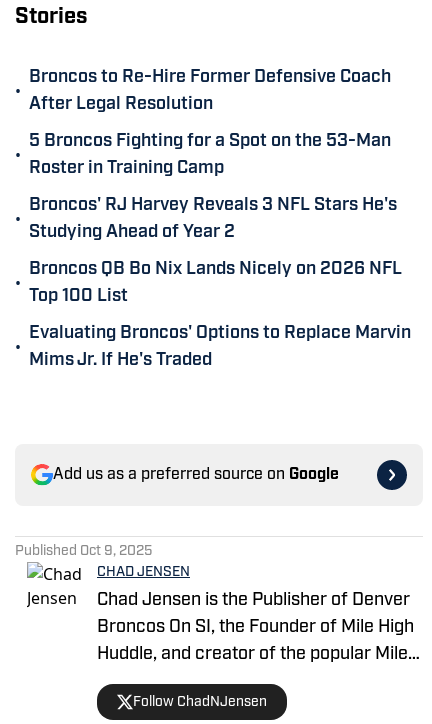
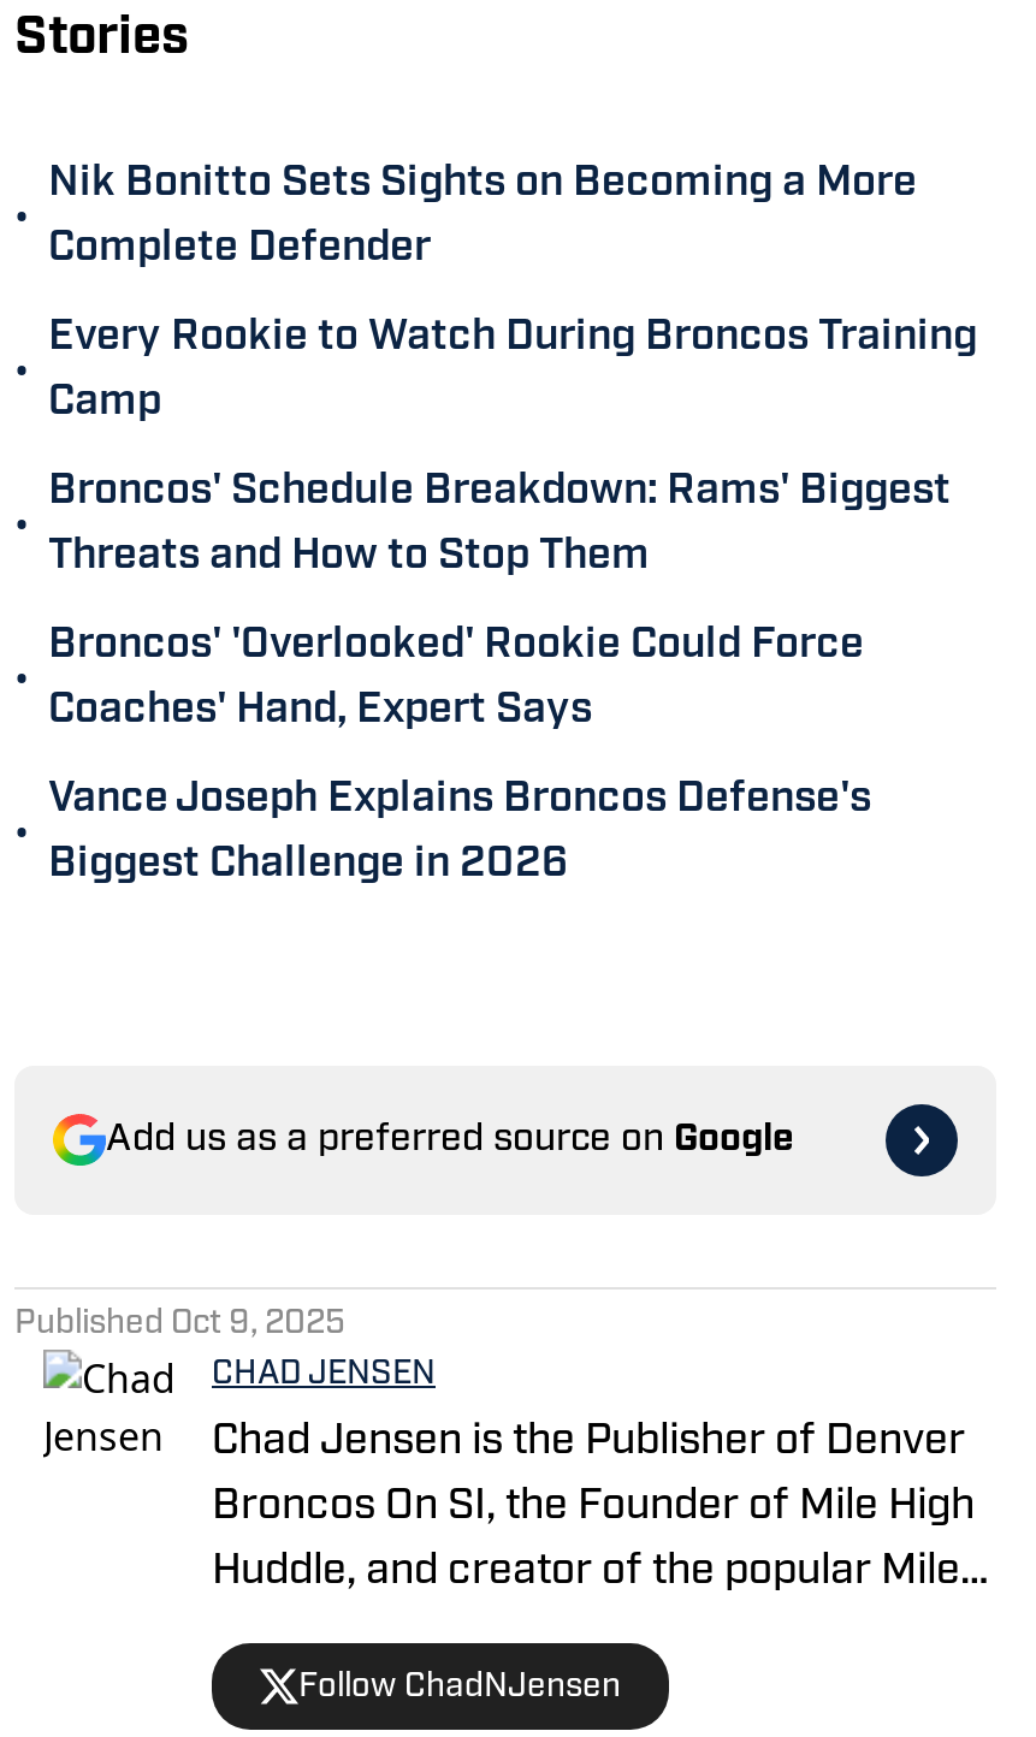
- Broncos to Re-Hire Former Defensive Coach
- After Legal Resolution
+ Nik Bonitto Sets Sights on Becoming a More
+ Complete Defender

- 5 Broncos Fighting for a Spot on the 53-Man
- Roster in Training Camp
+ Every Rookie to Watch During Broncos Training
+ Camp

- Broncos' RJ Harvey Reveals 3 NFL Stars He's
- Studying Ahead of Year 2
+ Broncos' Schedule Breakdown: Rams' Biggest
+ Threats and How to Stop Them

- Broncos QB Bo Nix Lands Nicely on 2026 NFL
- Top 100 List
+ Broncos' 'Overlooked' Rookie Could Force
+ Coaches' Hand, Expert Says

- Evaluating Broncos' Options to Replace Marvin
- Mims Jr. If He's Traded
+ Vance Joseph Explains Broncos Defense's
+ Biggest Challenge in 2026
